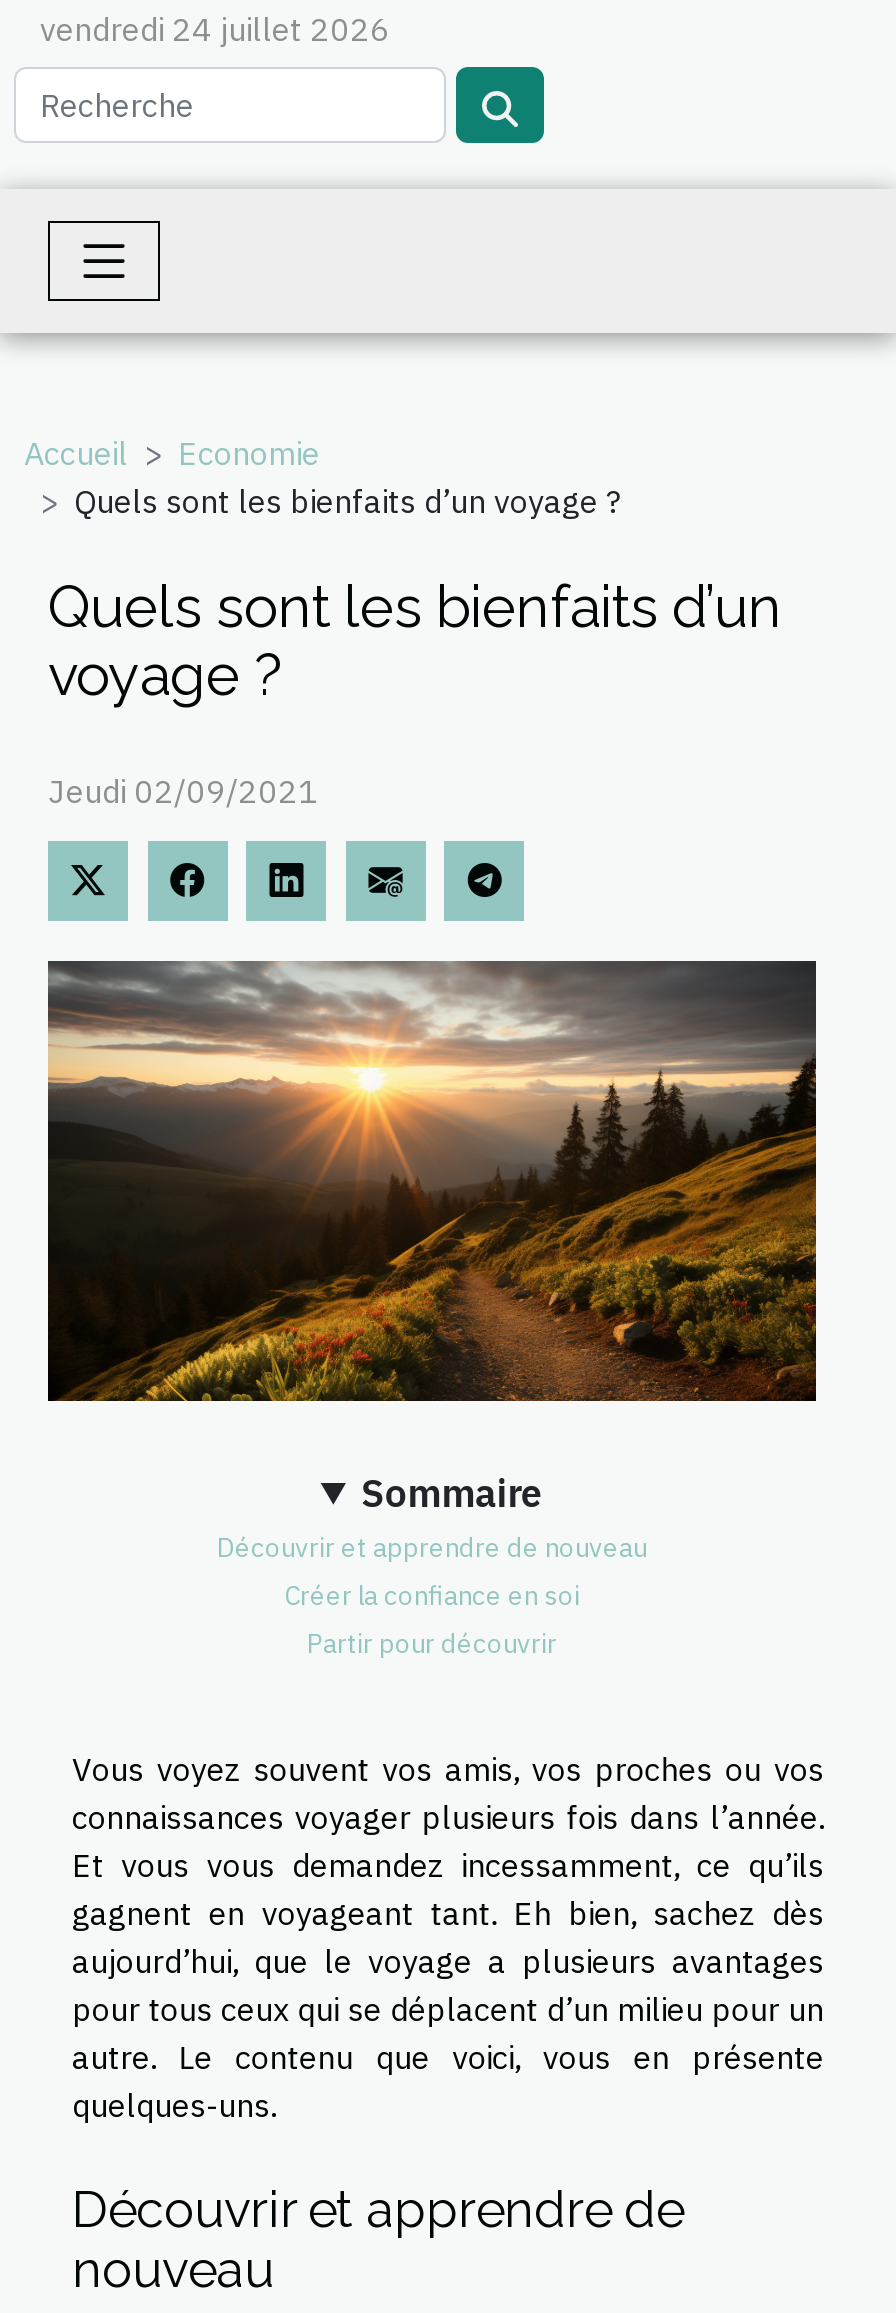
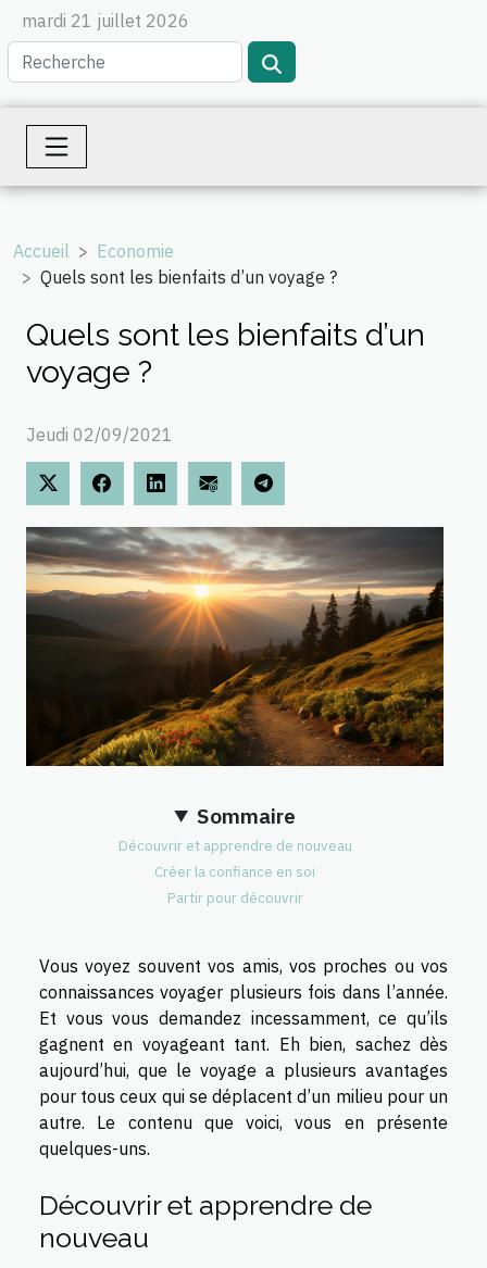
- vendredi 24 juillet 2026
+ mardi 21 juillet 2026
